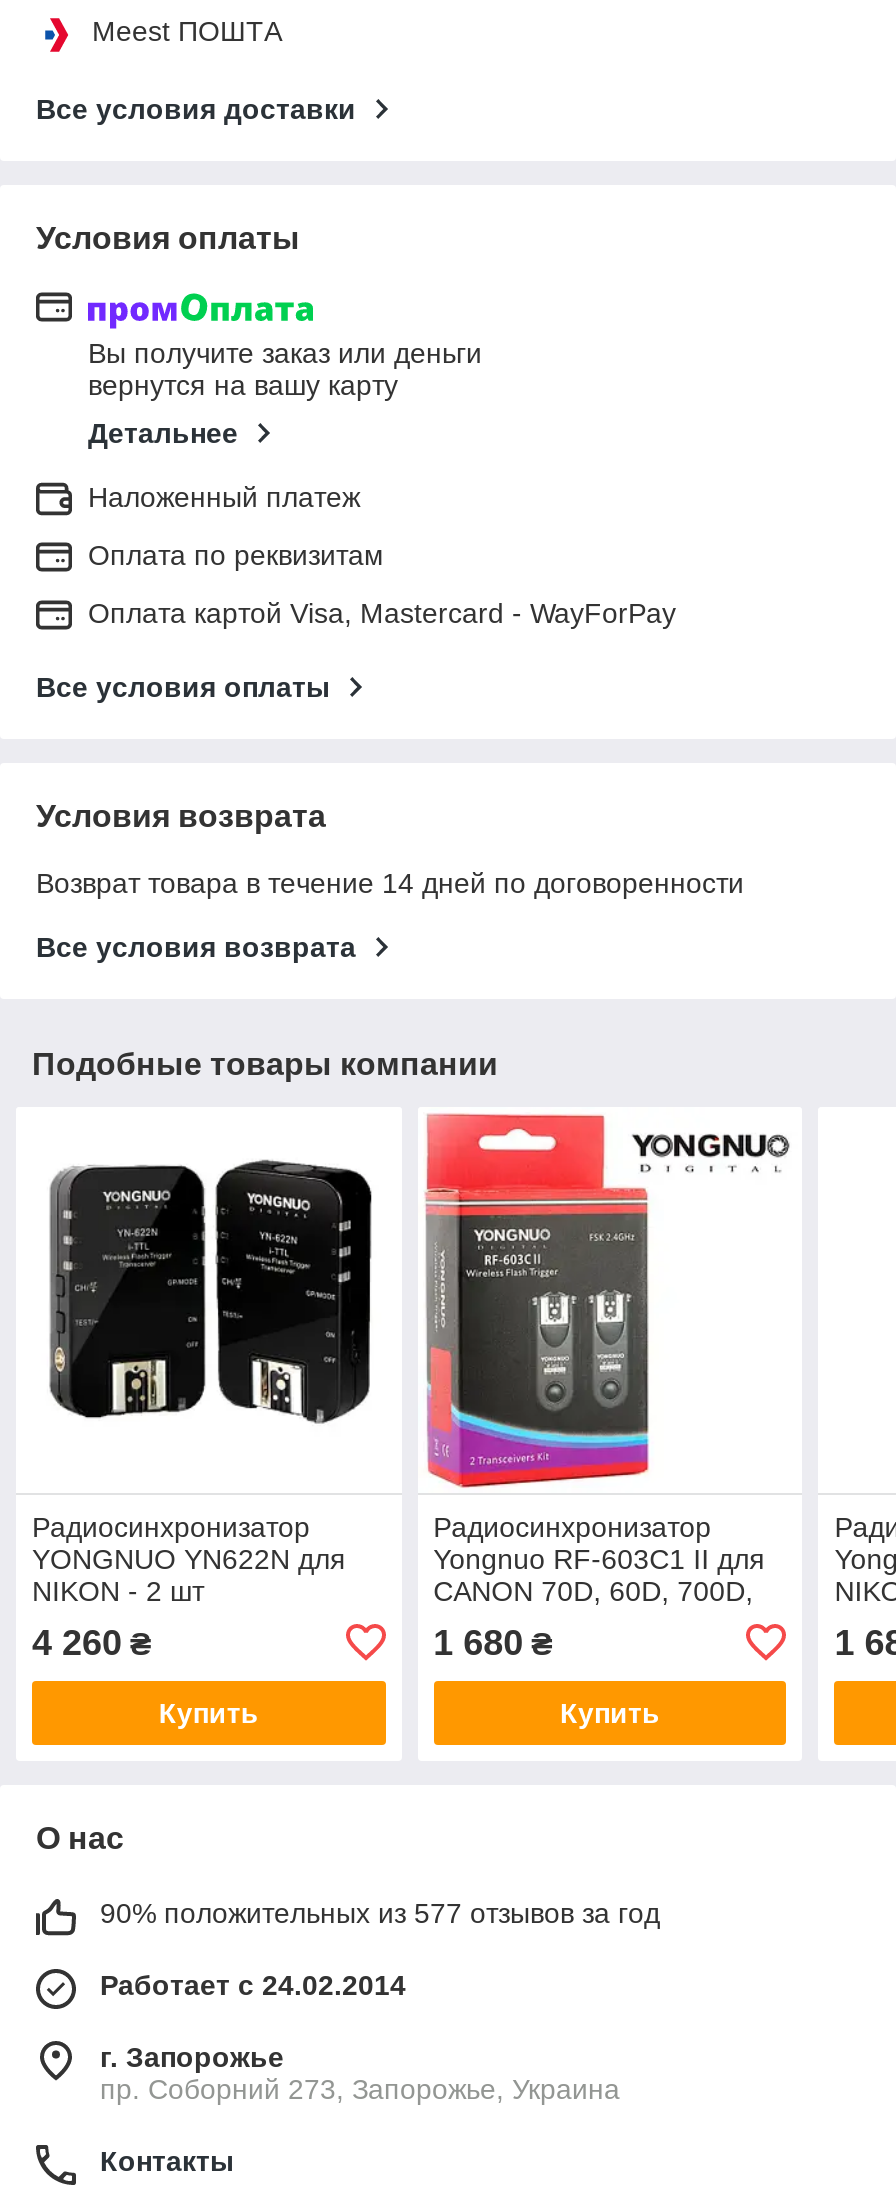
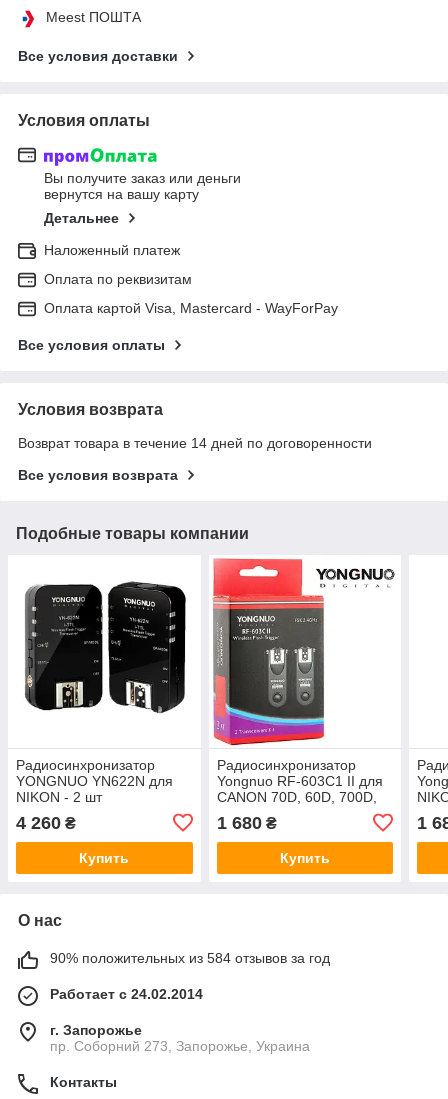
- 90% положительных из 577 отзывов за год
+ 90% положительных из 584 отзывов за год
